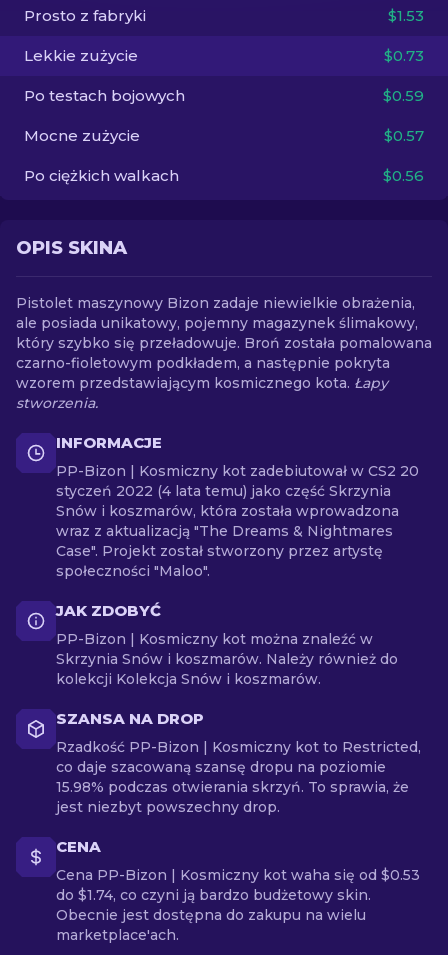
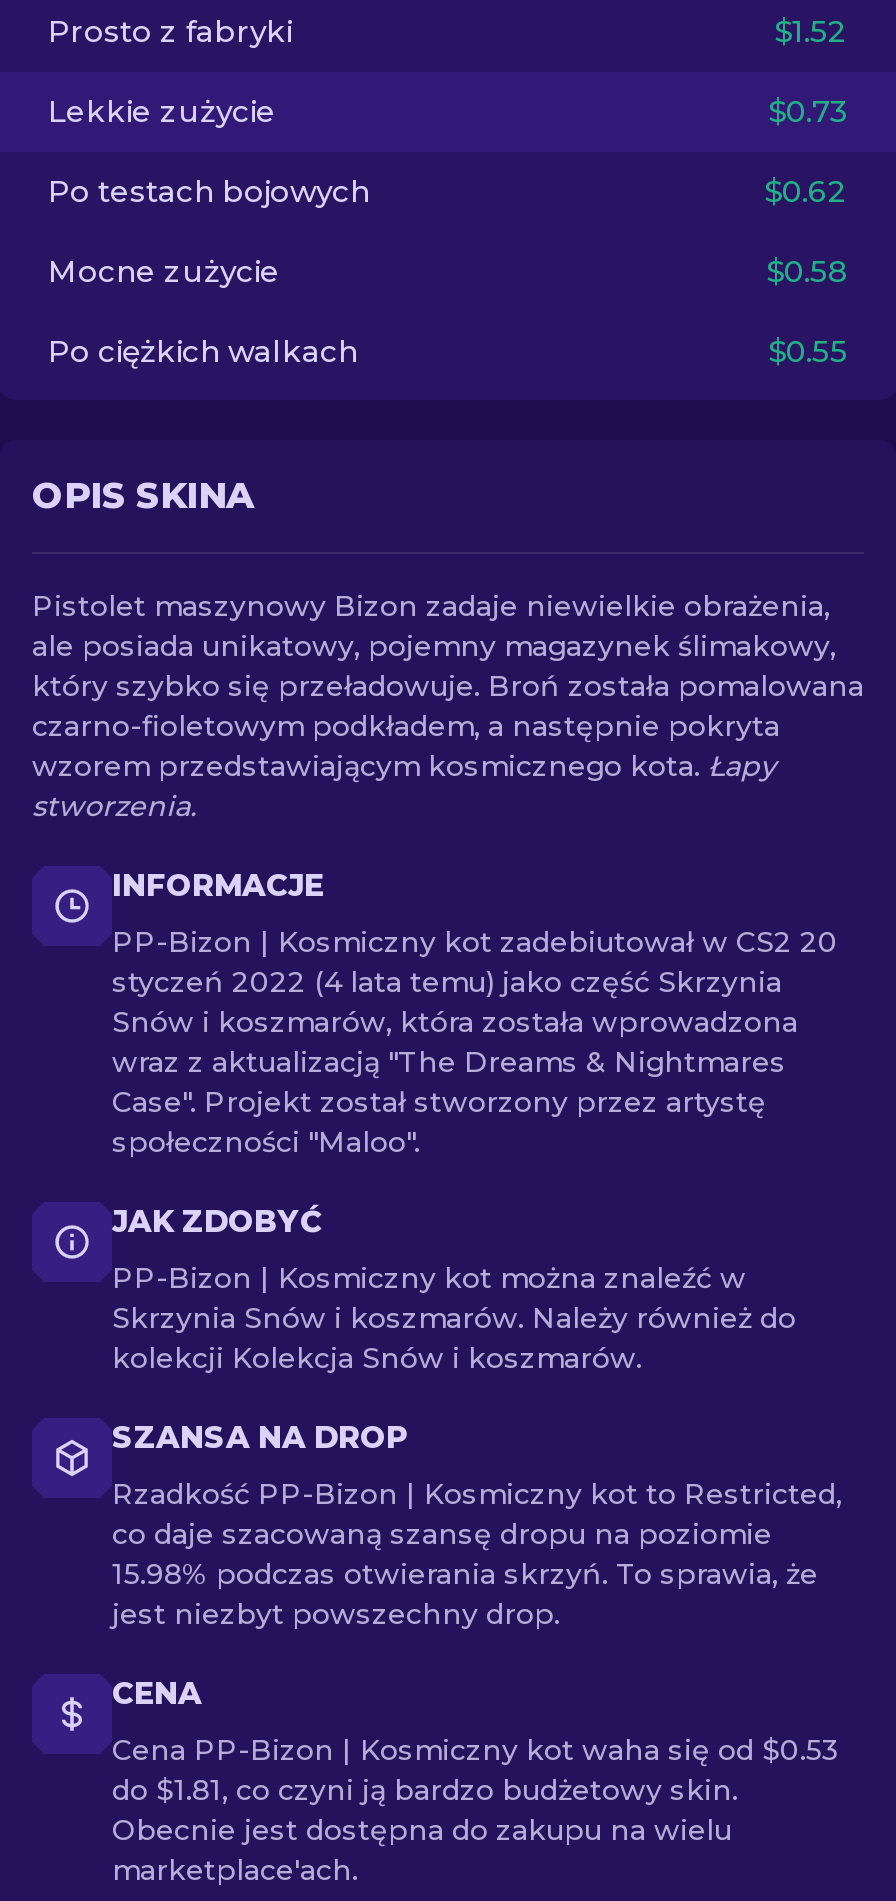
- $1.53
+ $1.52

- $0.59
+ $0.62

- $0.57
+ $0.58

- $0.56
+ $0.55

- do $1.74, co czyni ją bardzo budżetowy skin.
+ do $1.81, co czyni ją bardzo budżetowy skin.
